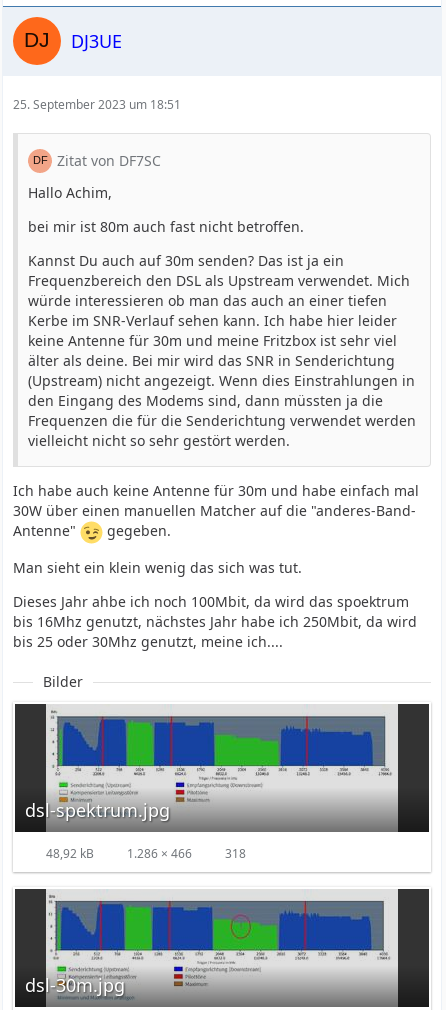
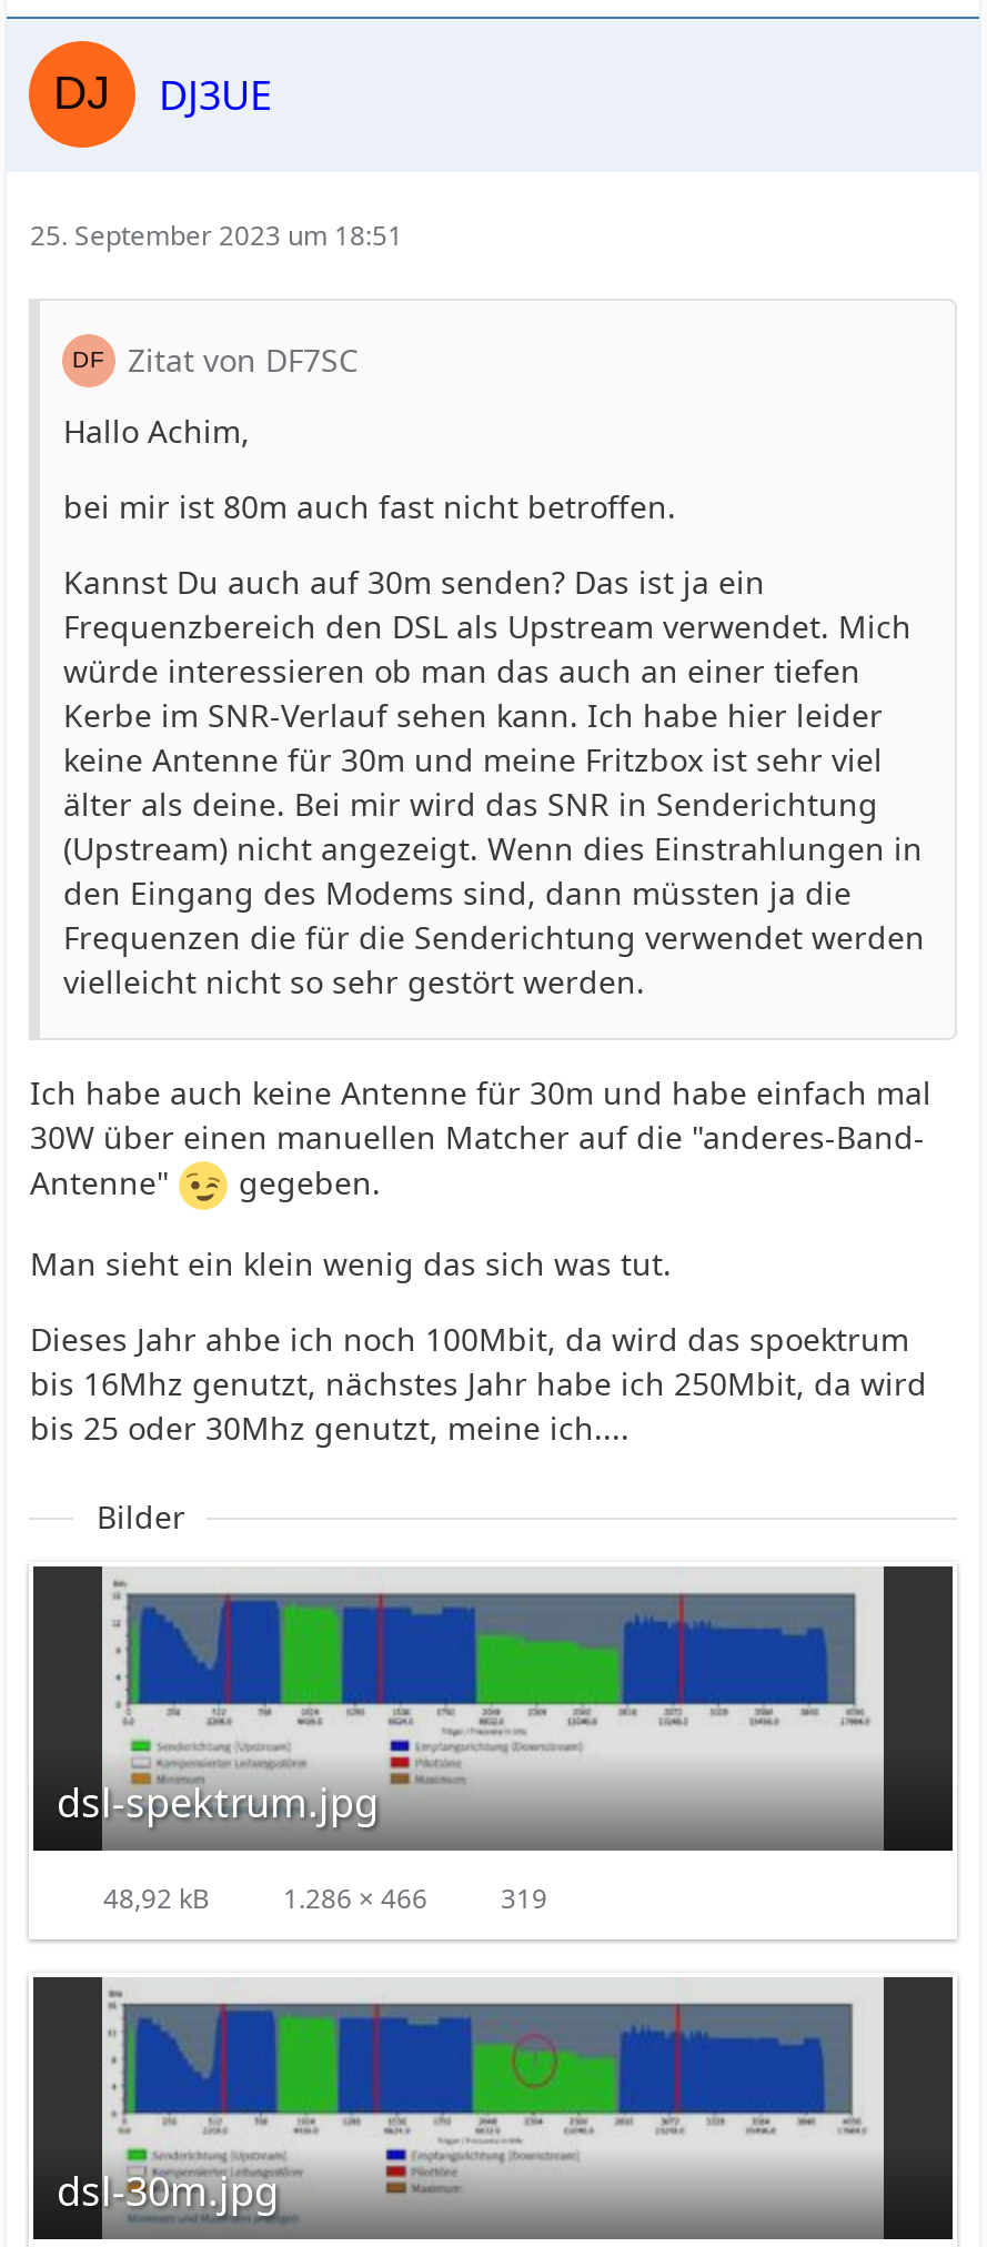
- 48,92 kB 1.286 × 466 318
+ 48,92 kB 1.286 × 466 319
